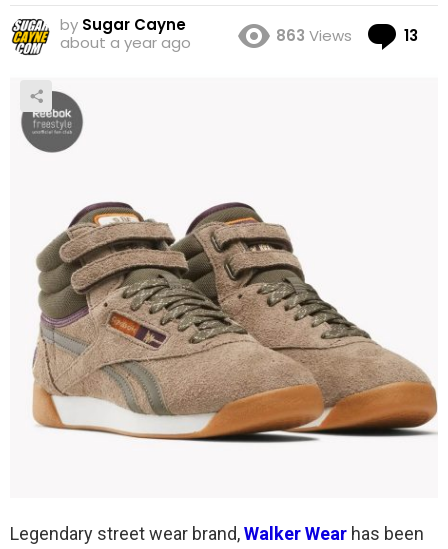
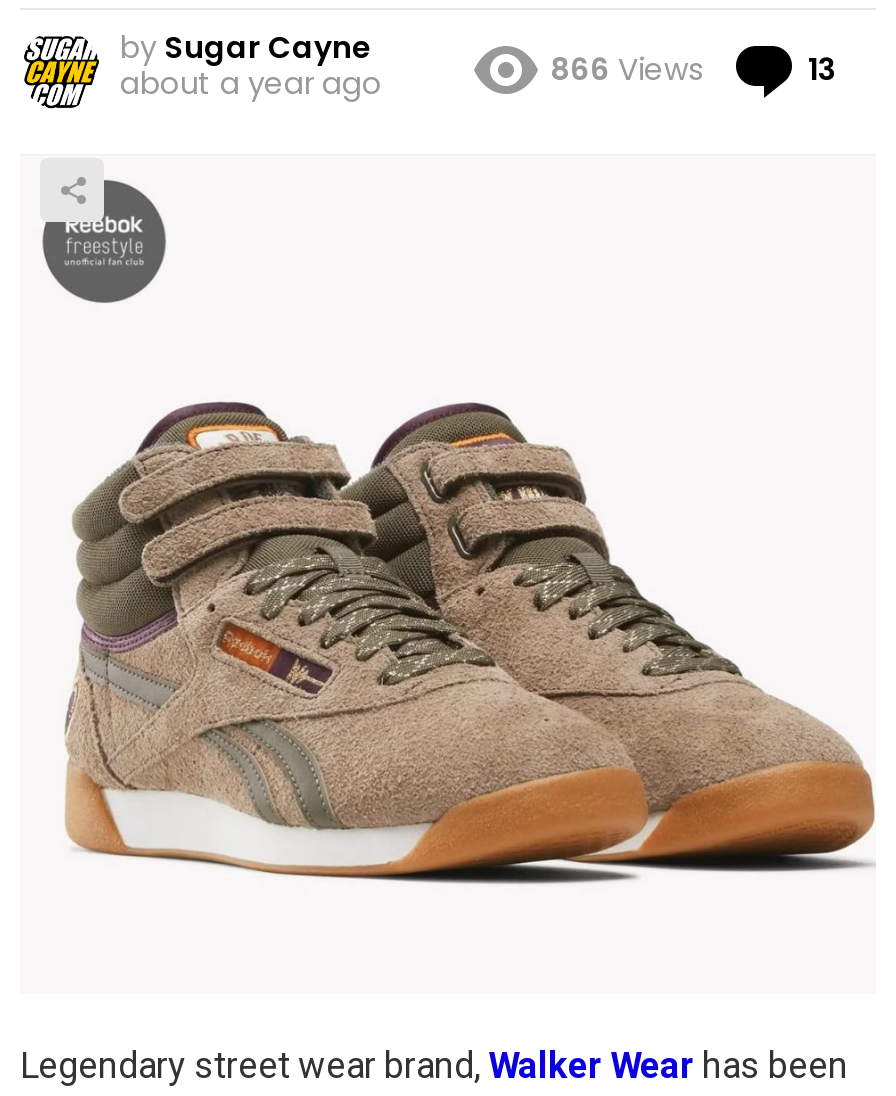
- 863 Views
+ 866 Views
